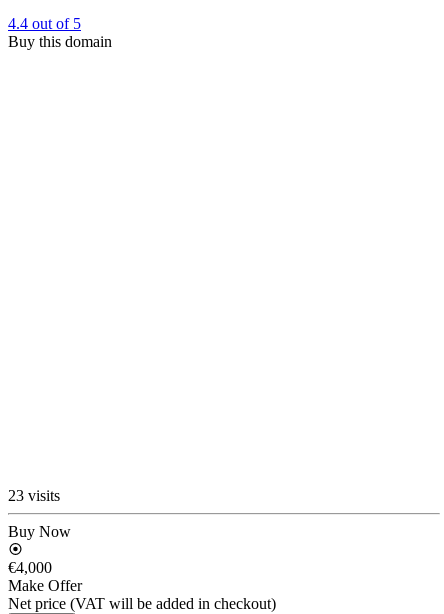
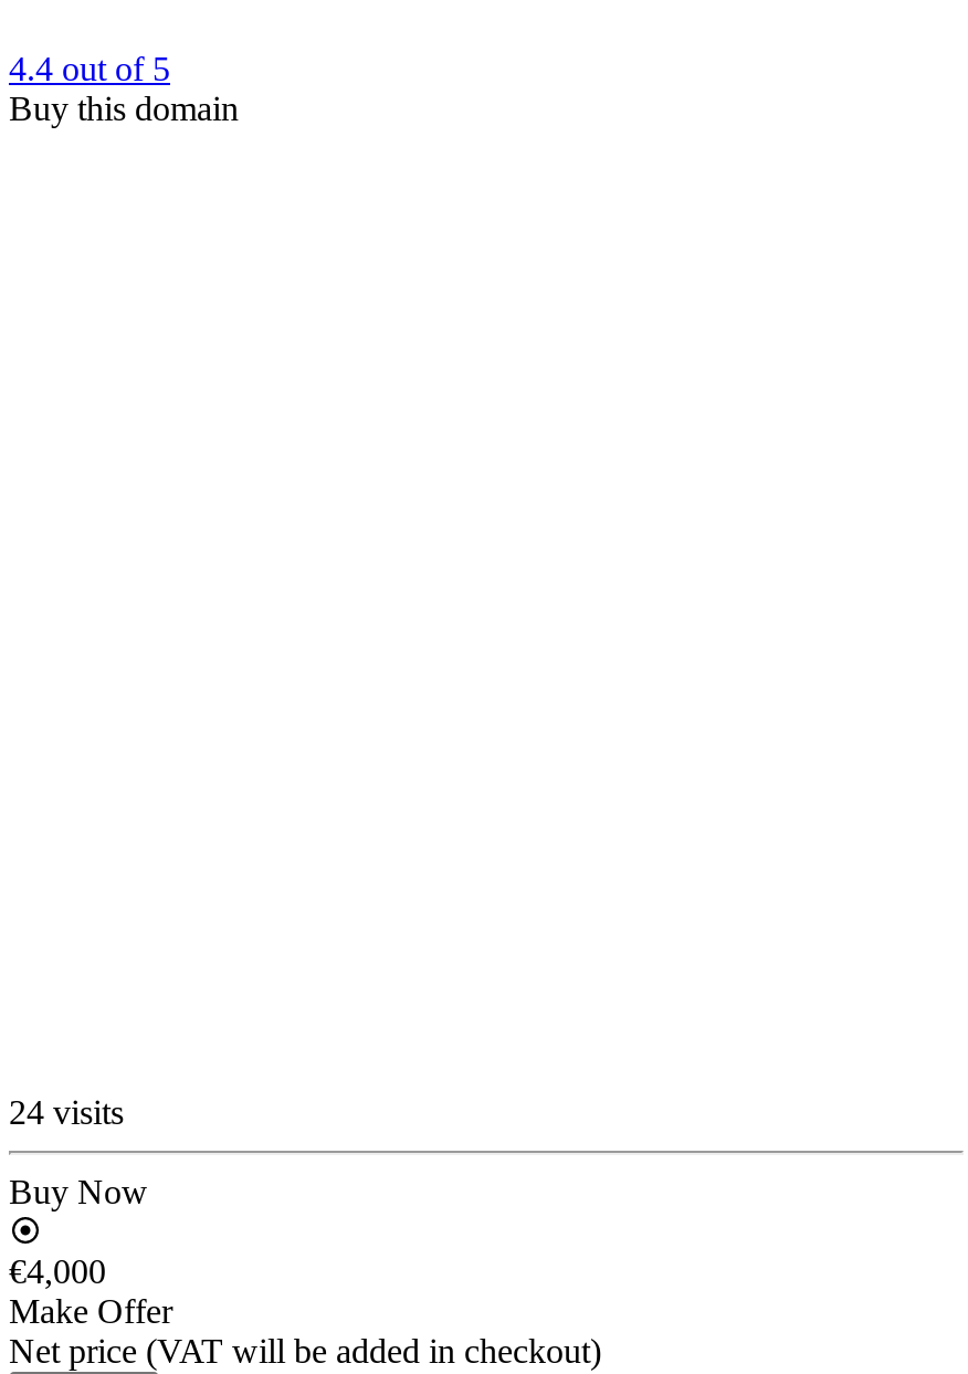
- 23 visits
+ 24 visits
